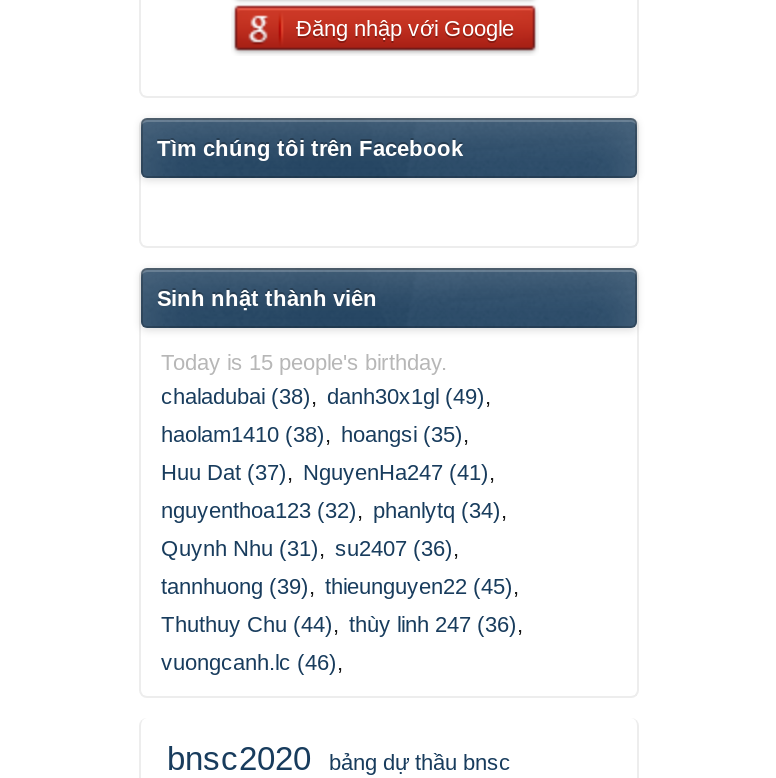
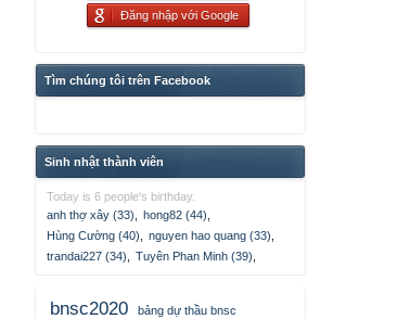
- Today is 15 people's birthday.
- chaladubai (38), danh30x1gl (49),
- haolam1410 (38), hoangsi (35),
- Huu Dat (37), NguyenHa247 (41),
- nguyenthoa123 (32), phanlytq (34),
- Quynh Nhu (31), su2407 (36),
- tannhuong (39), thieunguyen22 (45),
- Thuthuy Chu (44), thùy linh 247 (36),
- vuongcanh.lc (46),
+ Today is 6 people's birthday.
+ anh thợ xây (33), hong82 (44),
+ Hùng Cường (40), nguyen hao quang (33),
+ trandai227 (34), Tuyên Phan Minh (39),
